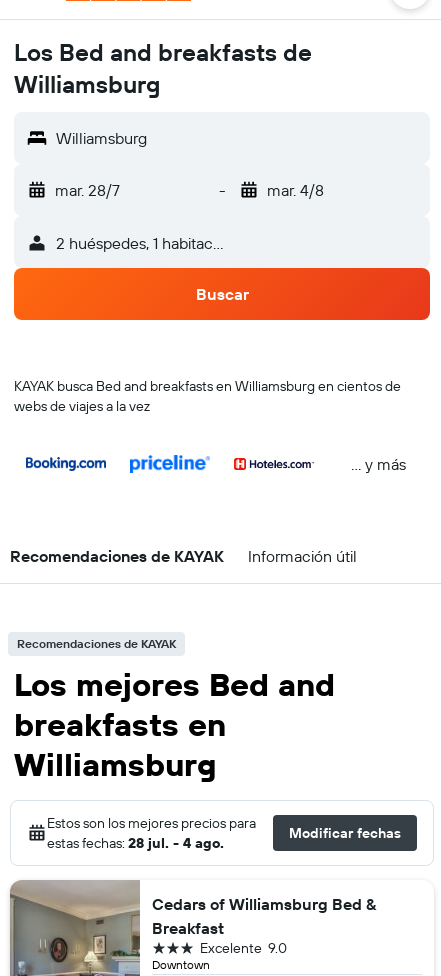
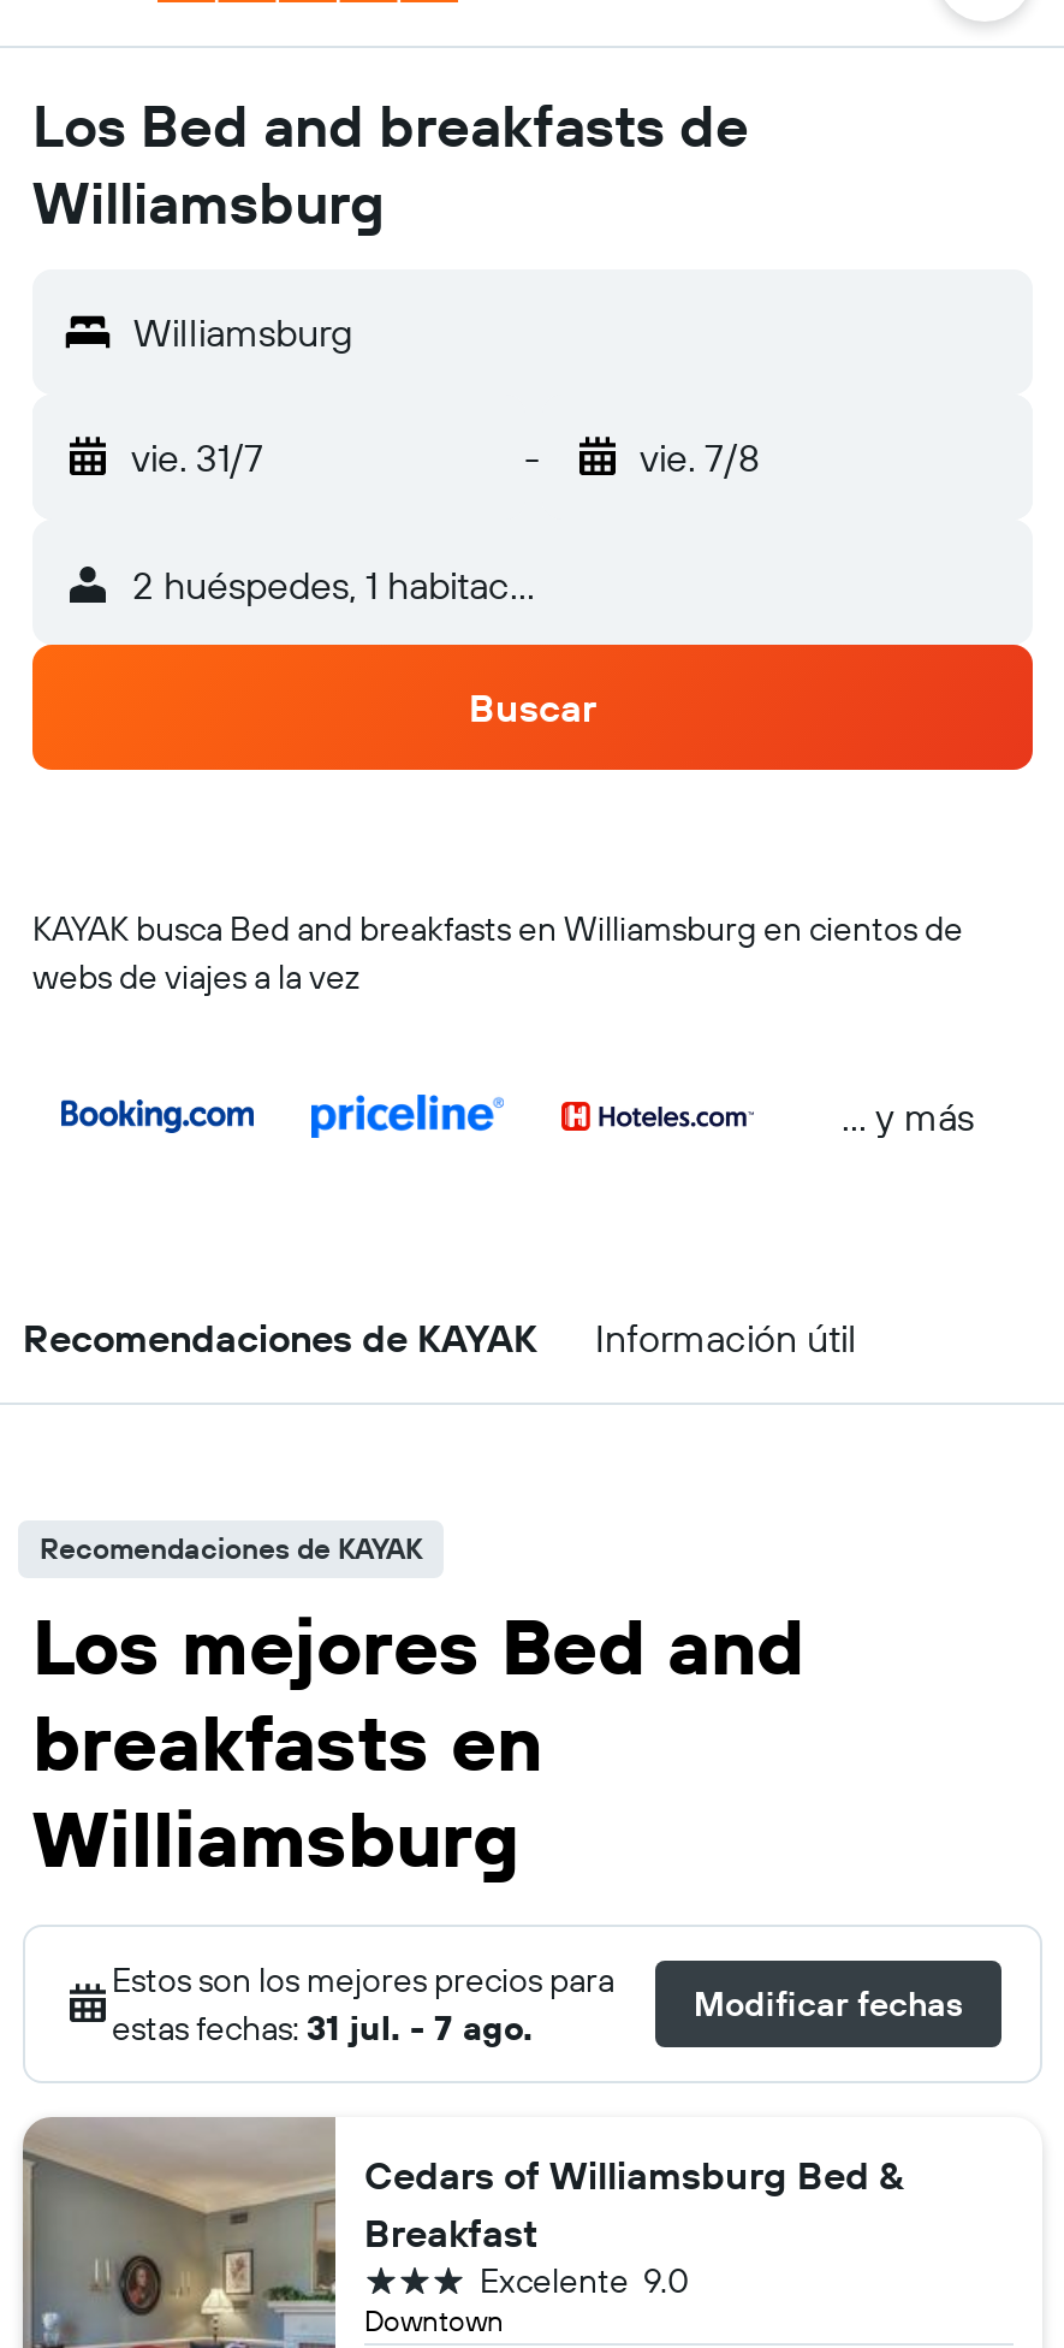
- mar. 28/7
+ vie. 31/7

- mar. 4/8
+ vie. 7/8

- estas fechas: 28 jul. - 4 ago.
+ estas fechas: 31 jul. - 7 ago.
